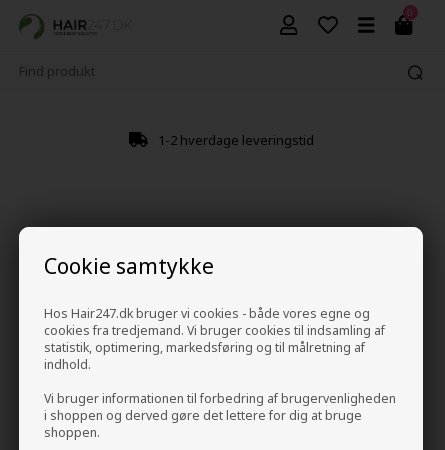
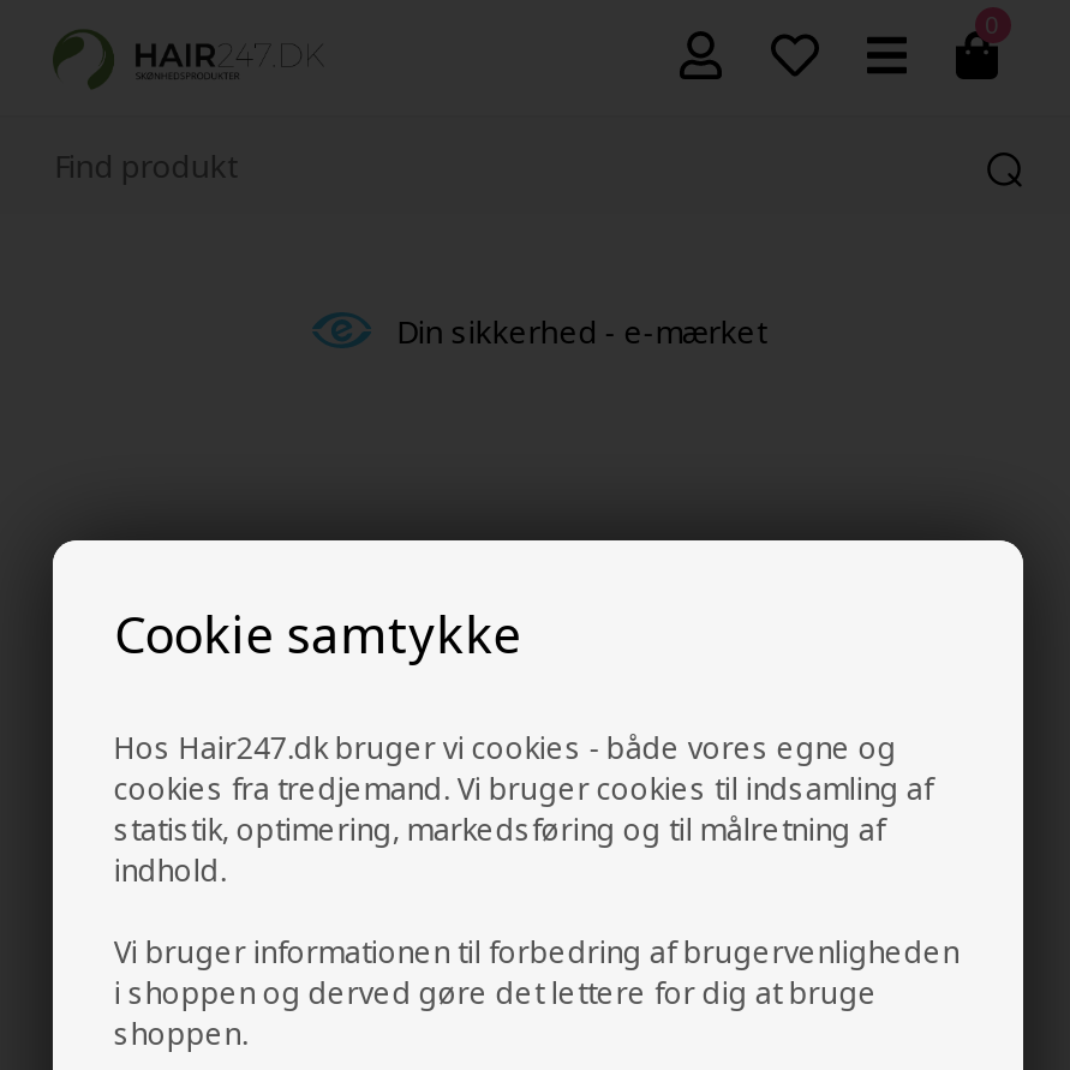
- 1-2 hverdage leveringstid
+ Din sikkerhed - e-mærket
